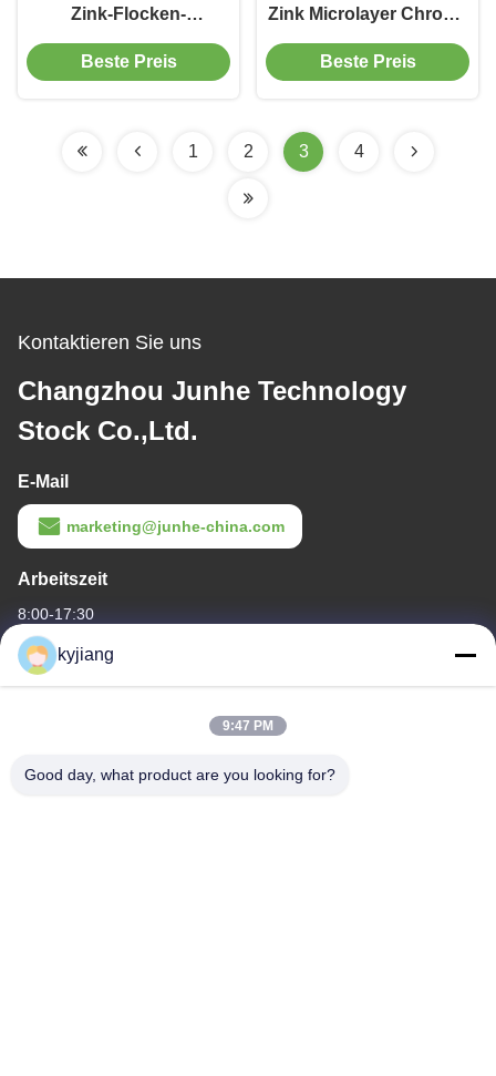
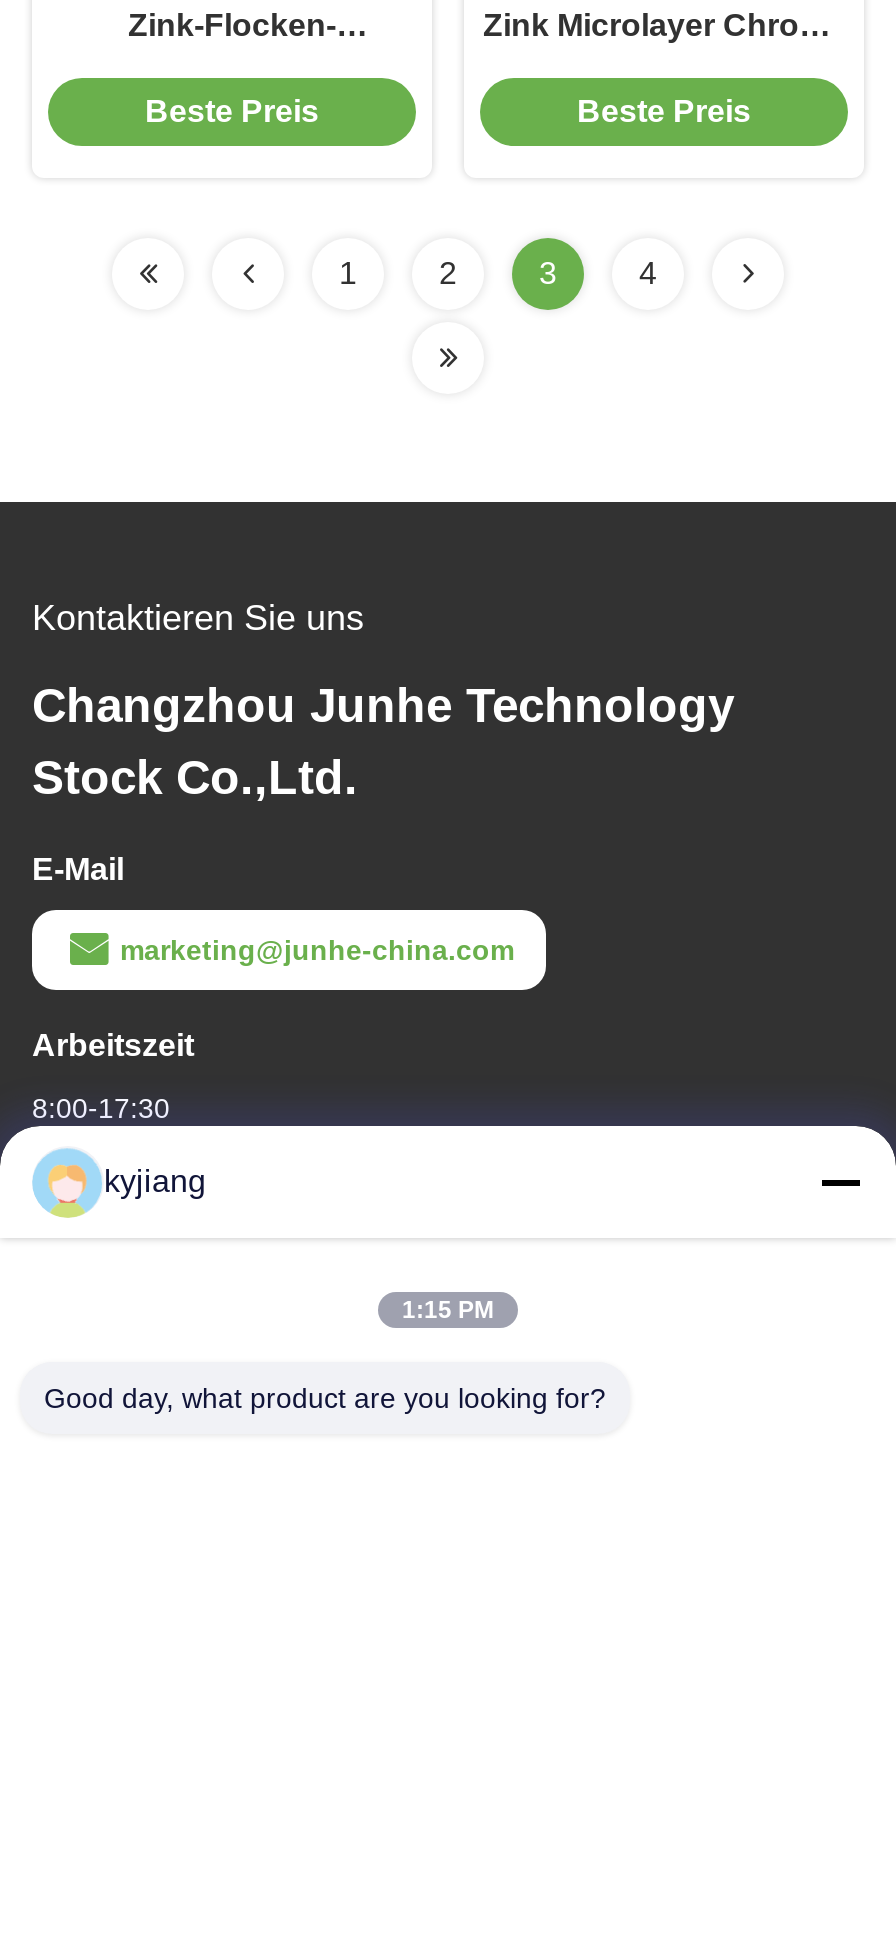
- 9:47 PM
+ 1:15 PM
